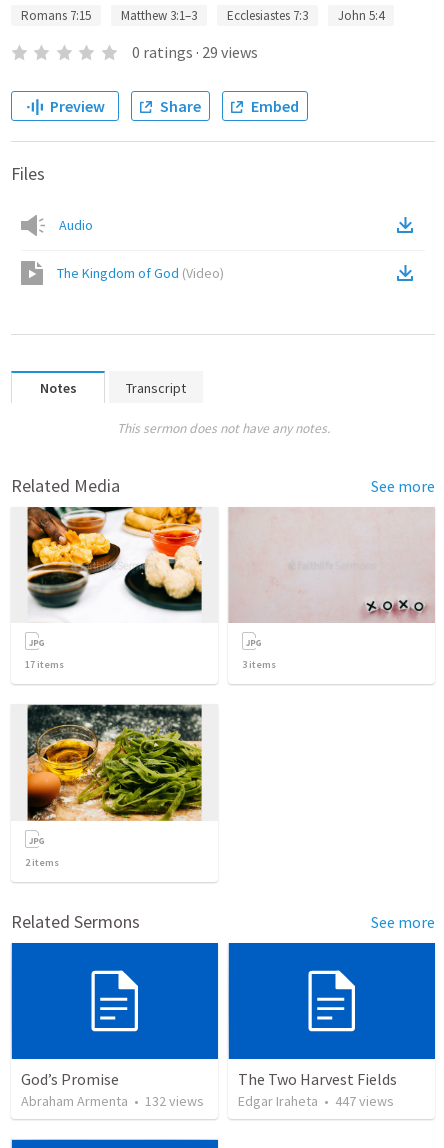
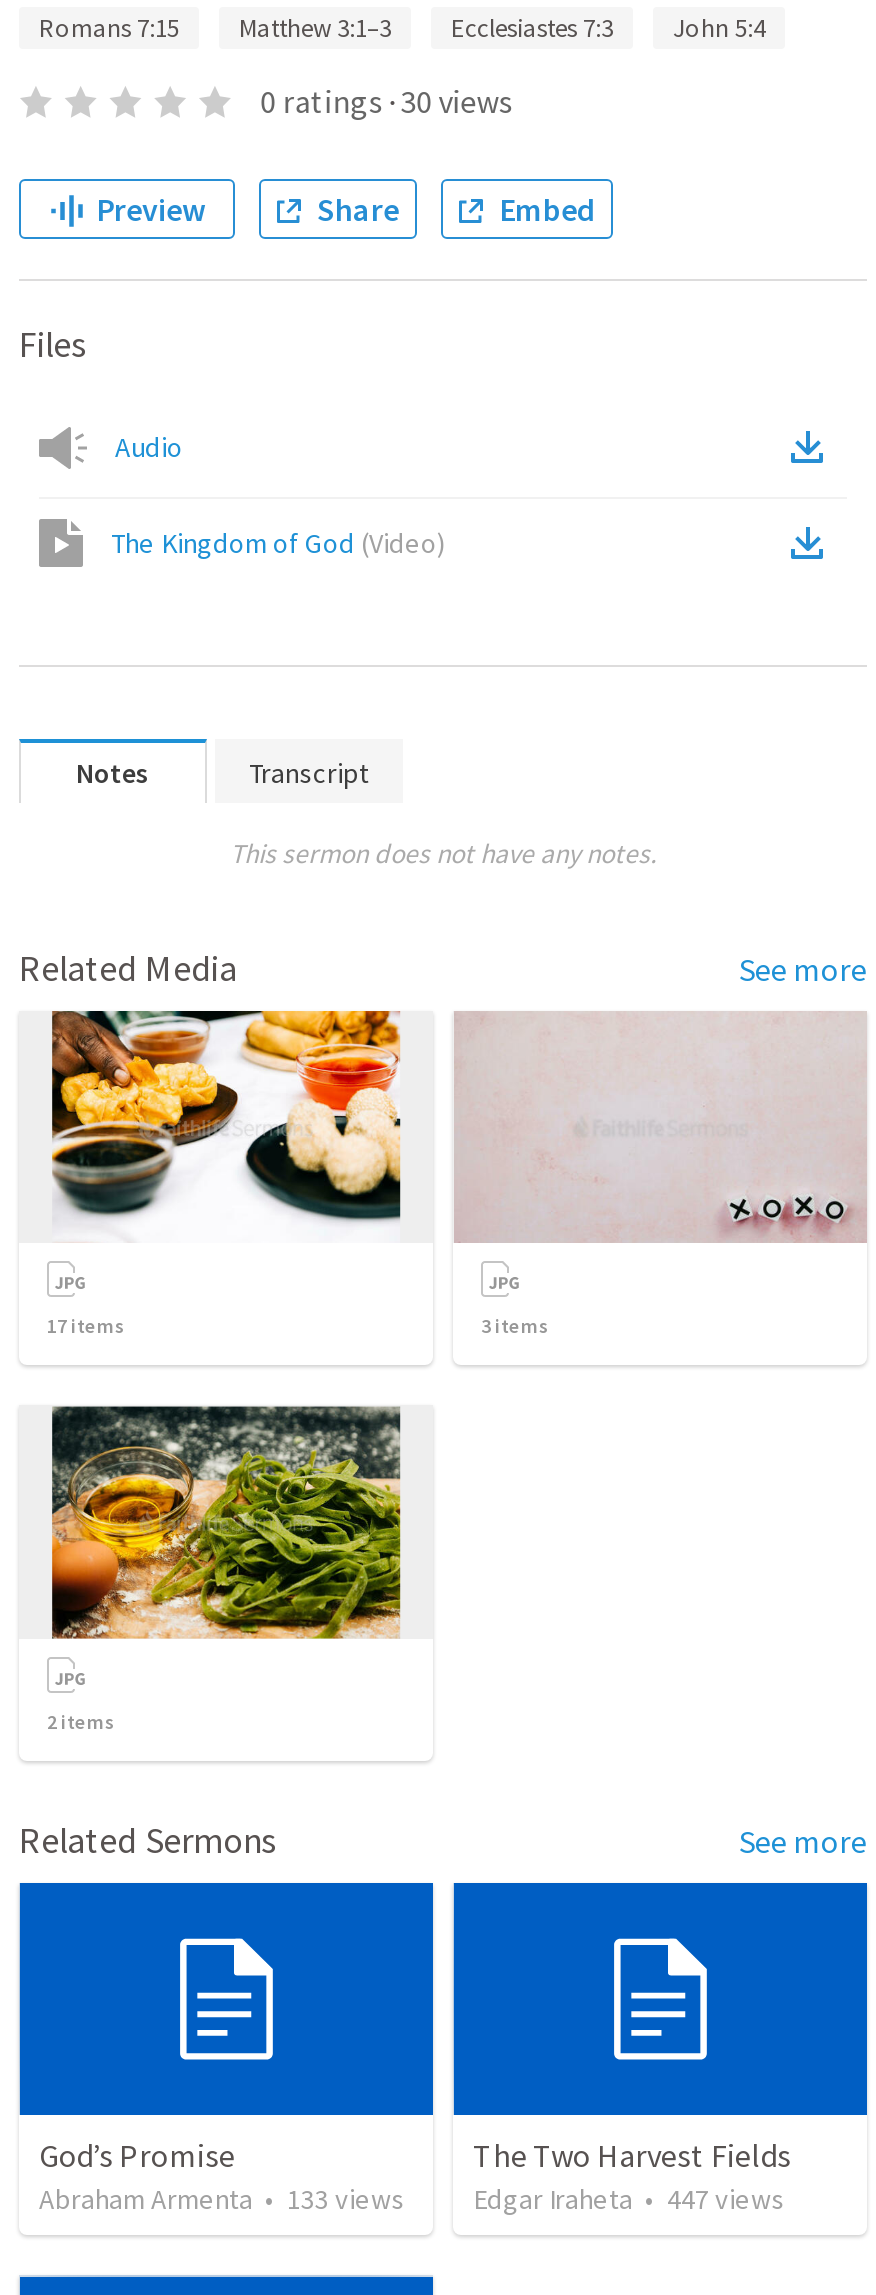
- 0 ratings · 29 views
+ 0 ratings · 30 views

- Abraham Armenta • 132 views
+ Abraham Armenta • 133 views
